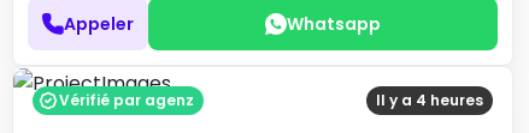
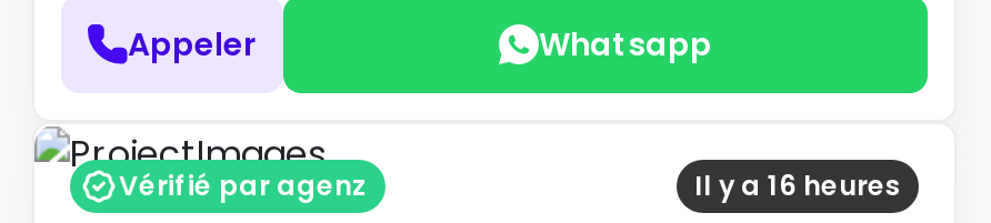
- Il y a 4 heures
+ Il y a 16 heures
